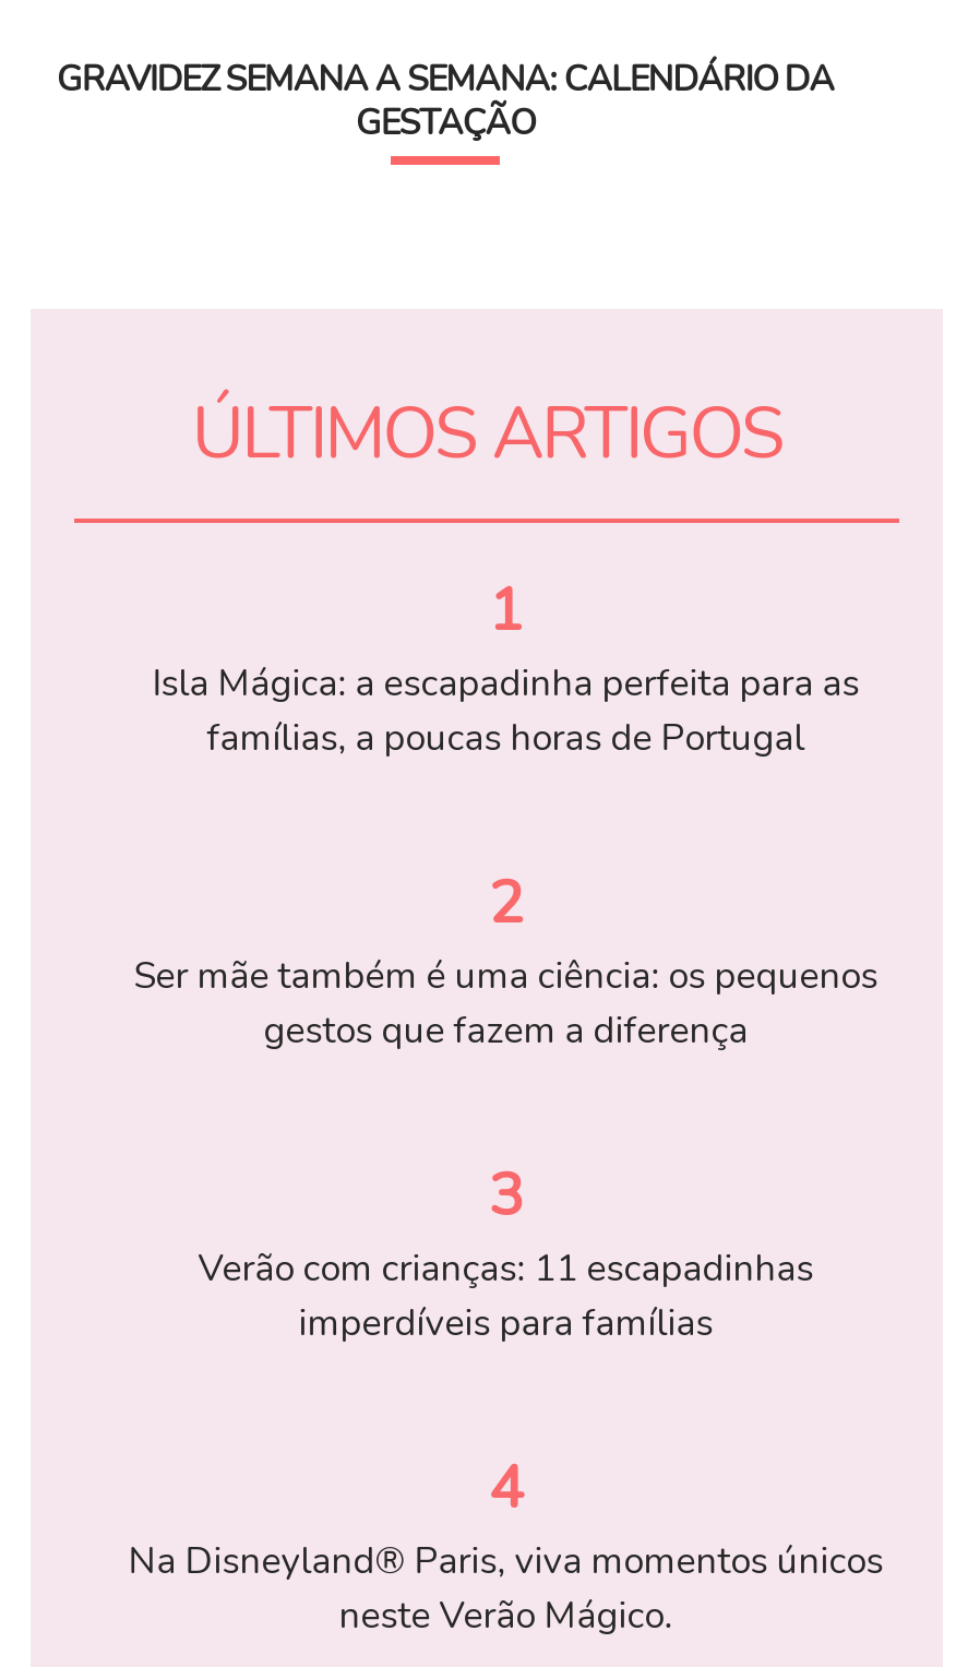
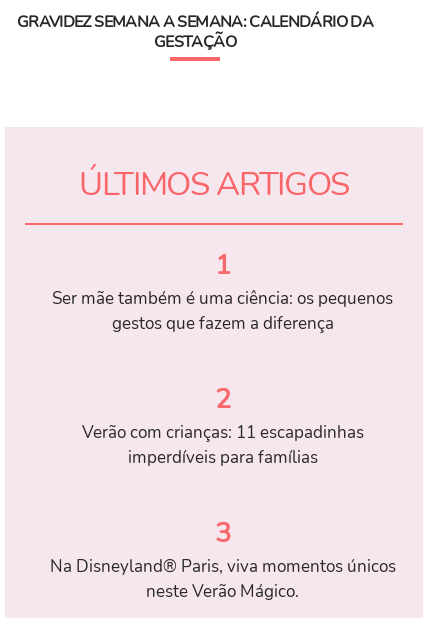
- Isla Mágica: a escapadinha perfeita para as
- famílias, a poucas horas de Portugal
- 2

- 3
+ 2

- 4
+ 3
